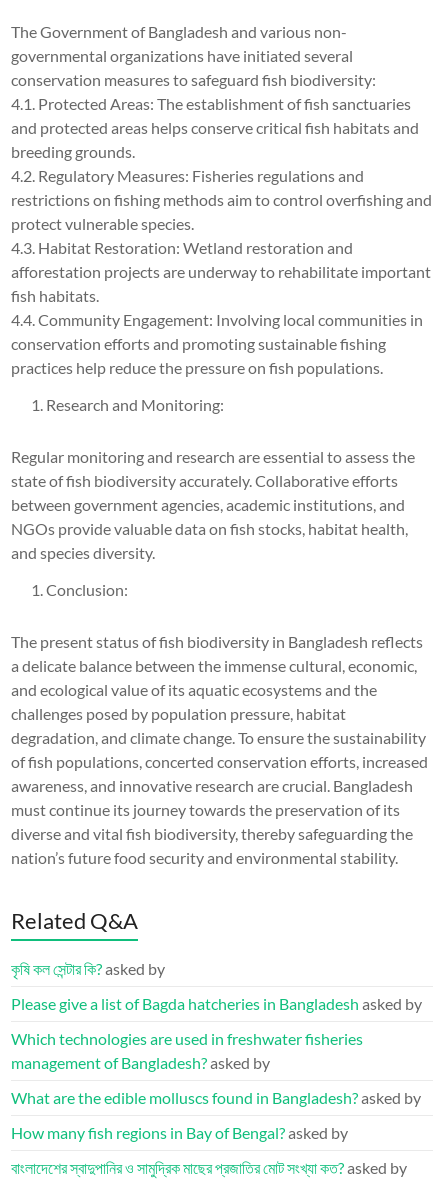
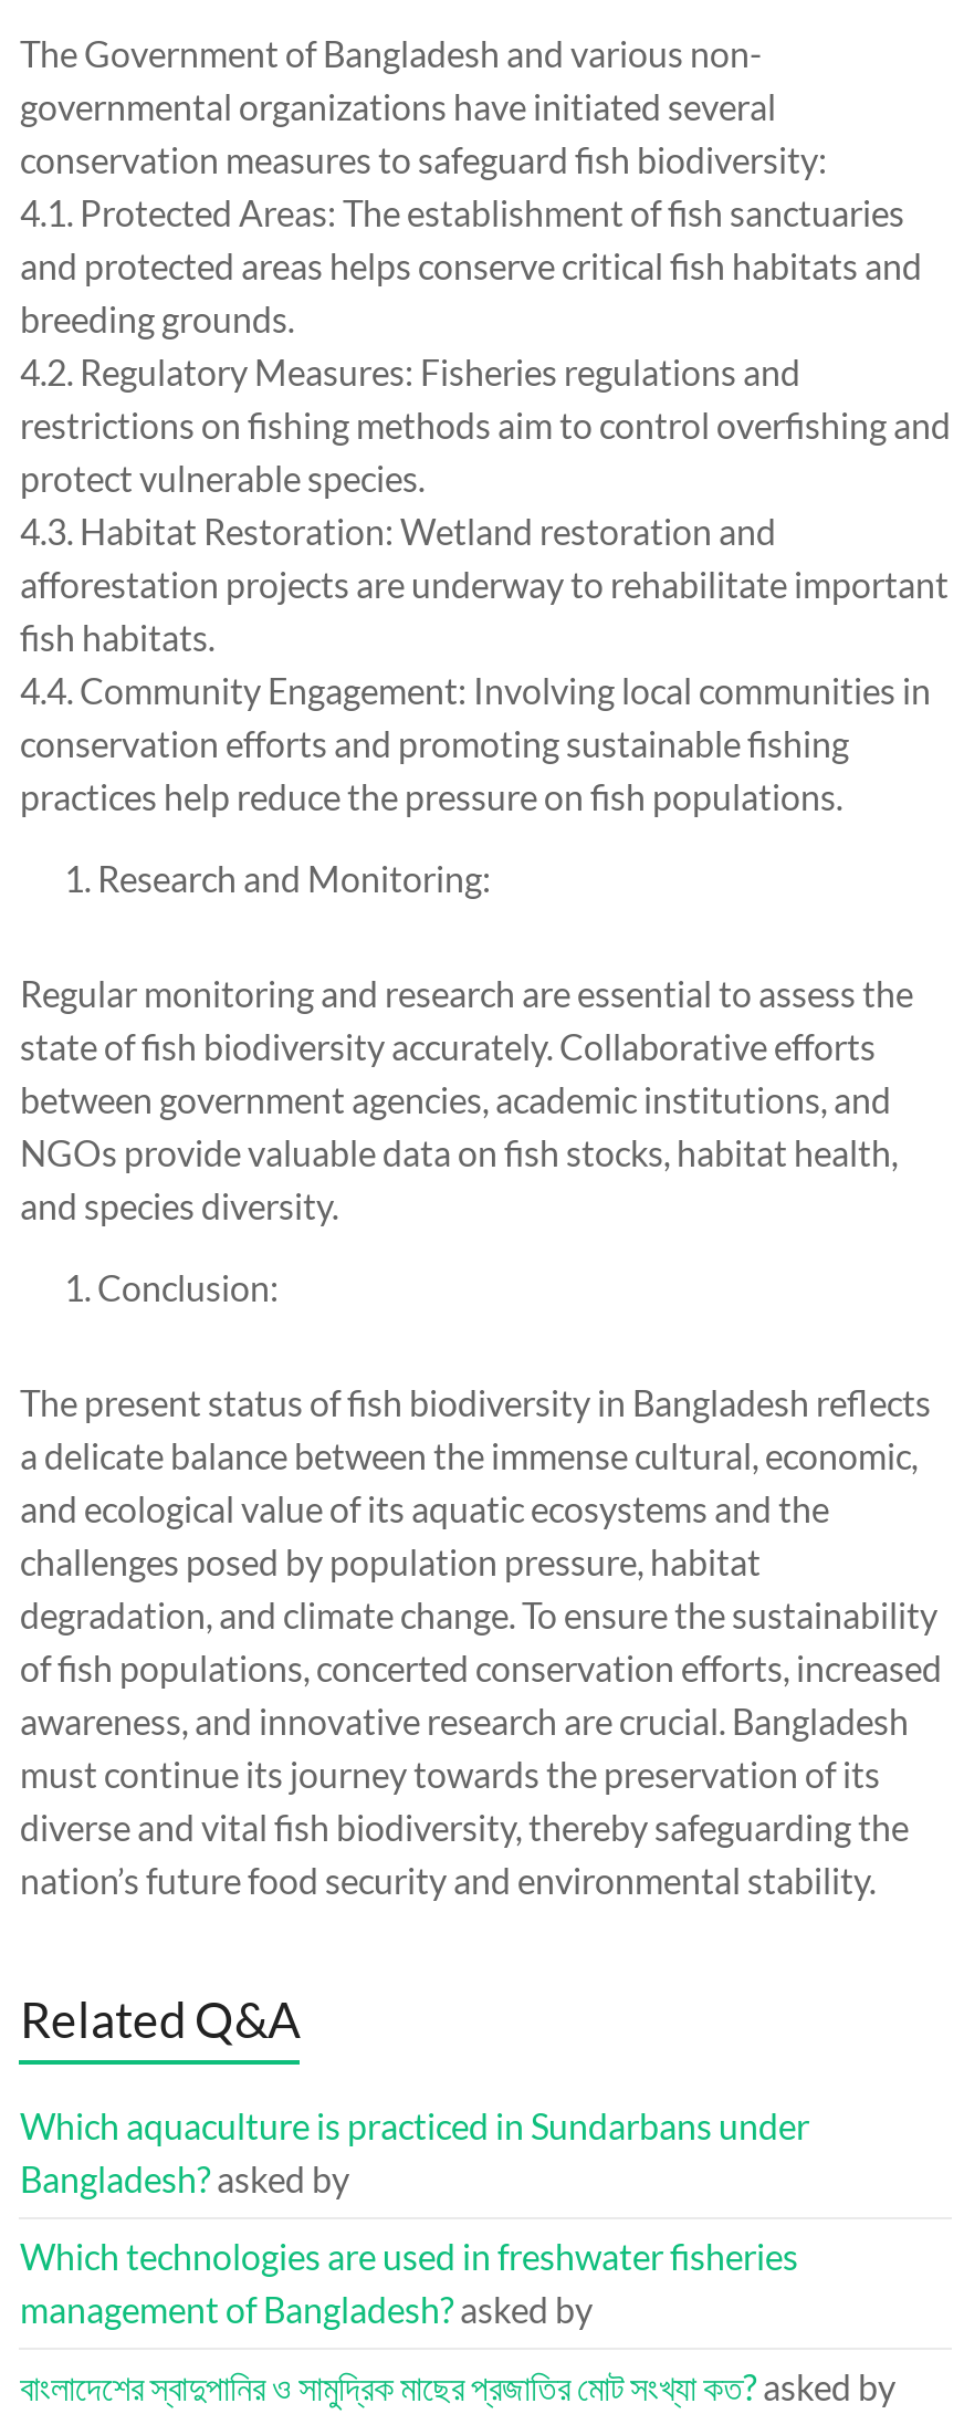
- কৃষি কল সেন্টার কি? asked by
- Please give a list of Bagda hatcheries in Bangladesh asked by
+ Which aquaculture is practiced in Sundarbans under
+ Bangladesh? asked by

- What are the edible molluscs found in Bangladesh? asked by
- How many fish regions in Bay of Bengal? asked by
